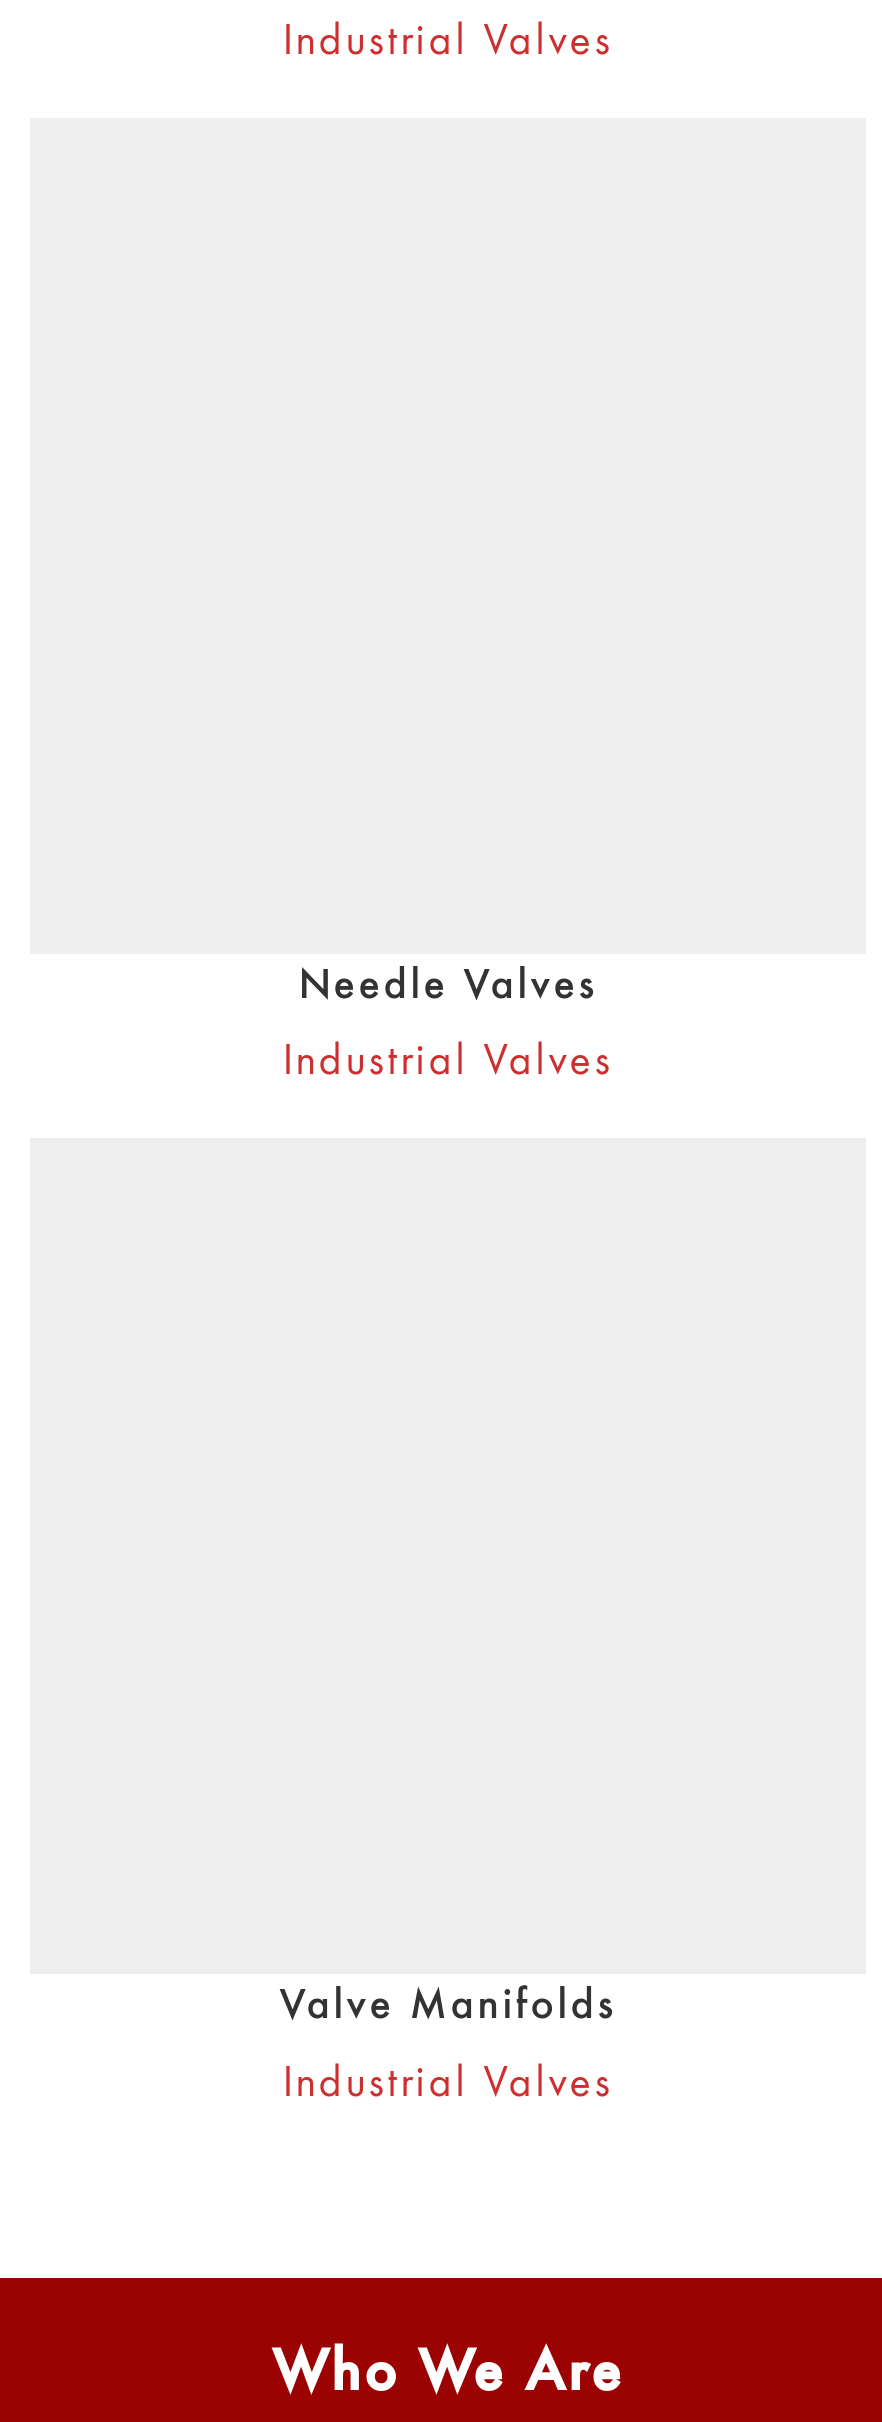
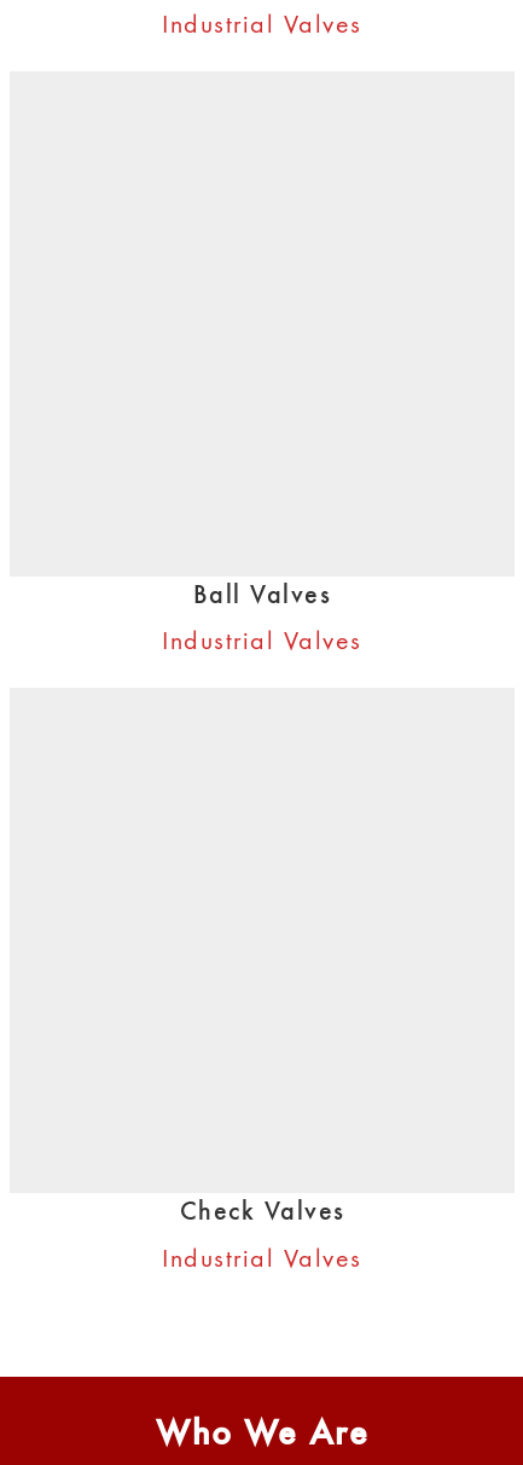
- Needle Valves
+ Ball Valves

- Valve Manifolds
+ Check Valves
